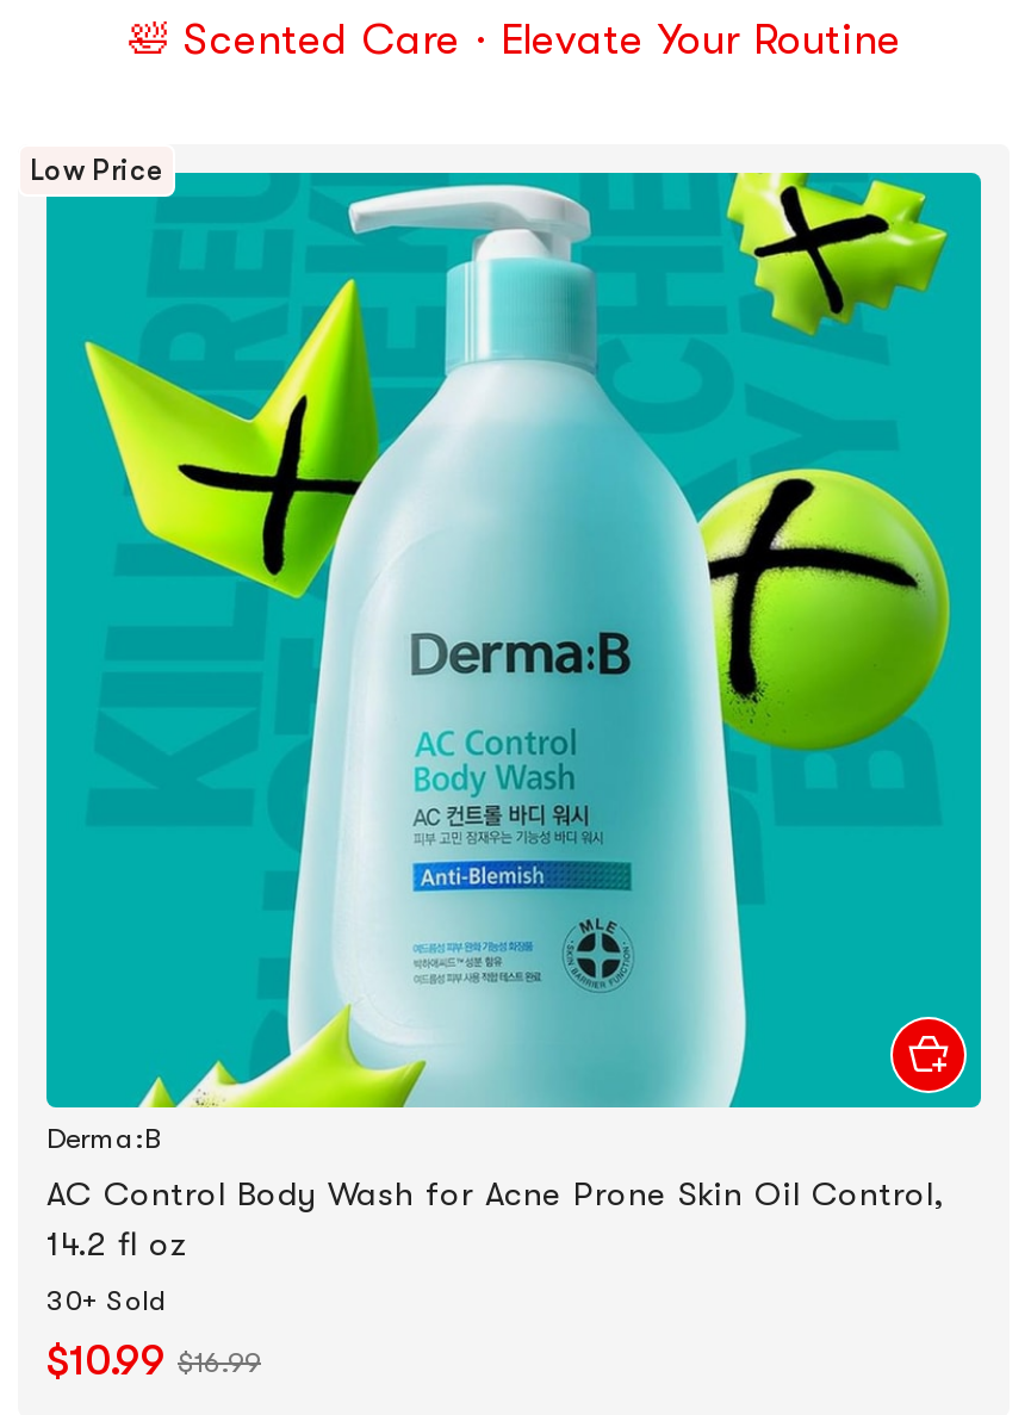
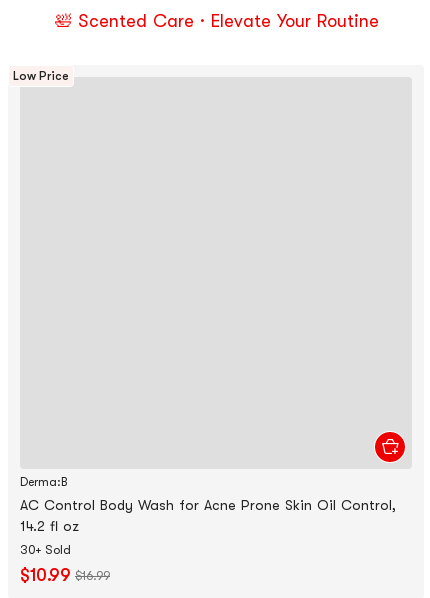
- [image]
